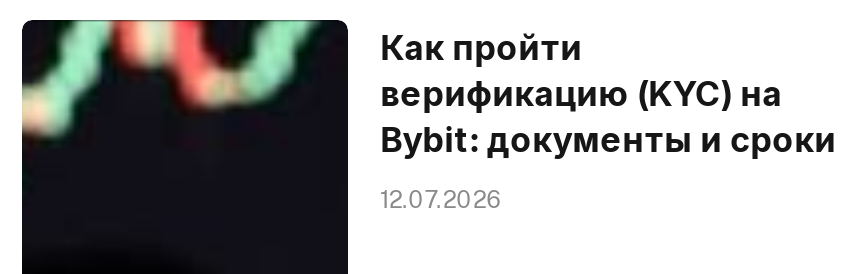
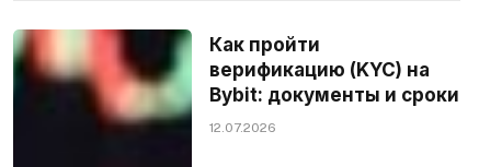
- [image]
+ [image]
